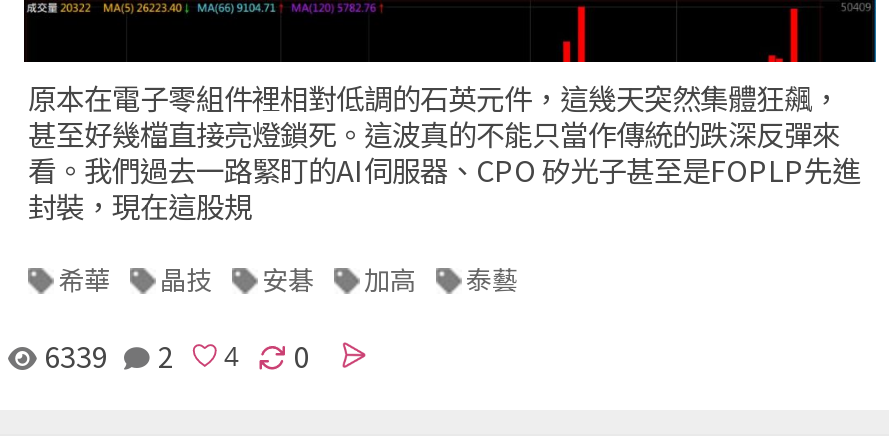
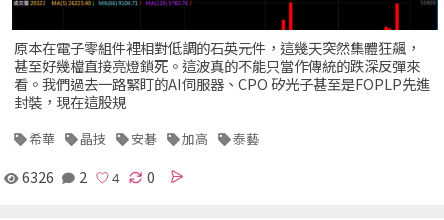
- 6339 2
+ 6326 2
